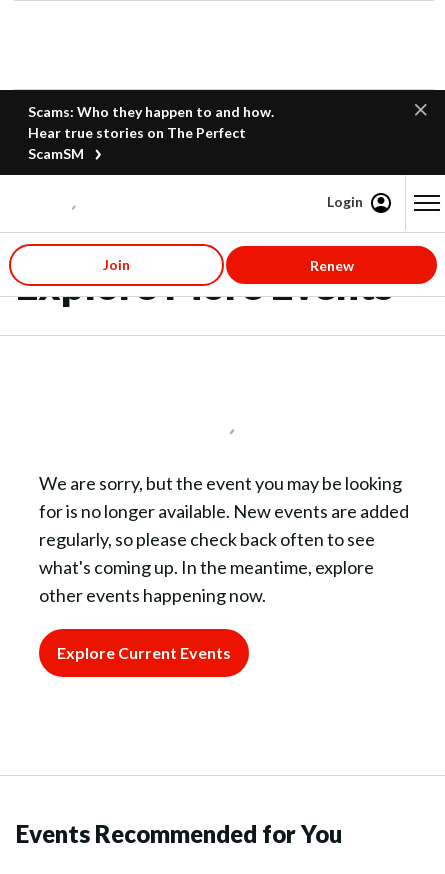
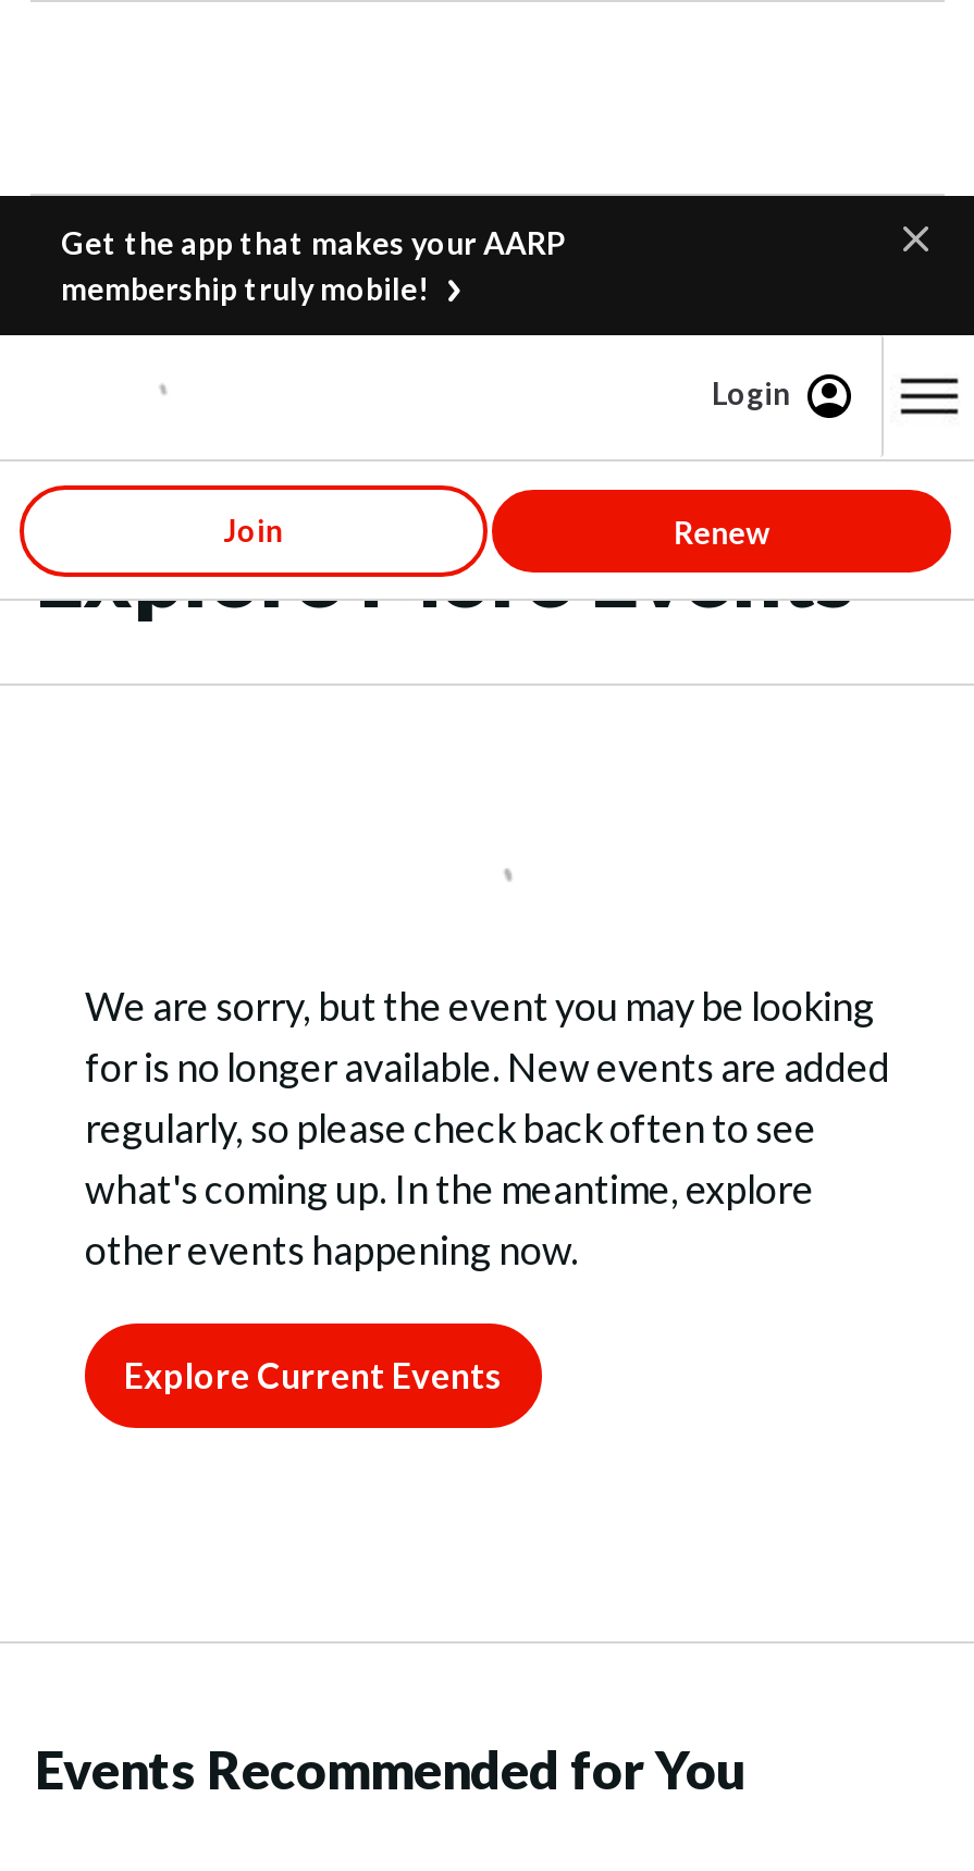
- Scams: Who they happen to and how.
- Hear true stories on The Perfect
- ScamSM
+ Get the app that makes your AARP
+ membership truly mobile!
